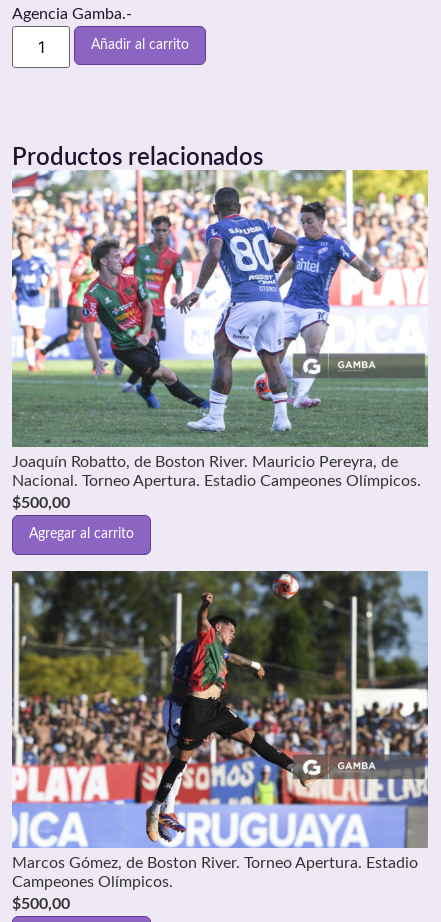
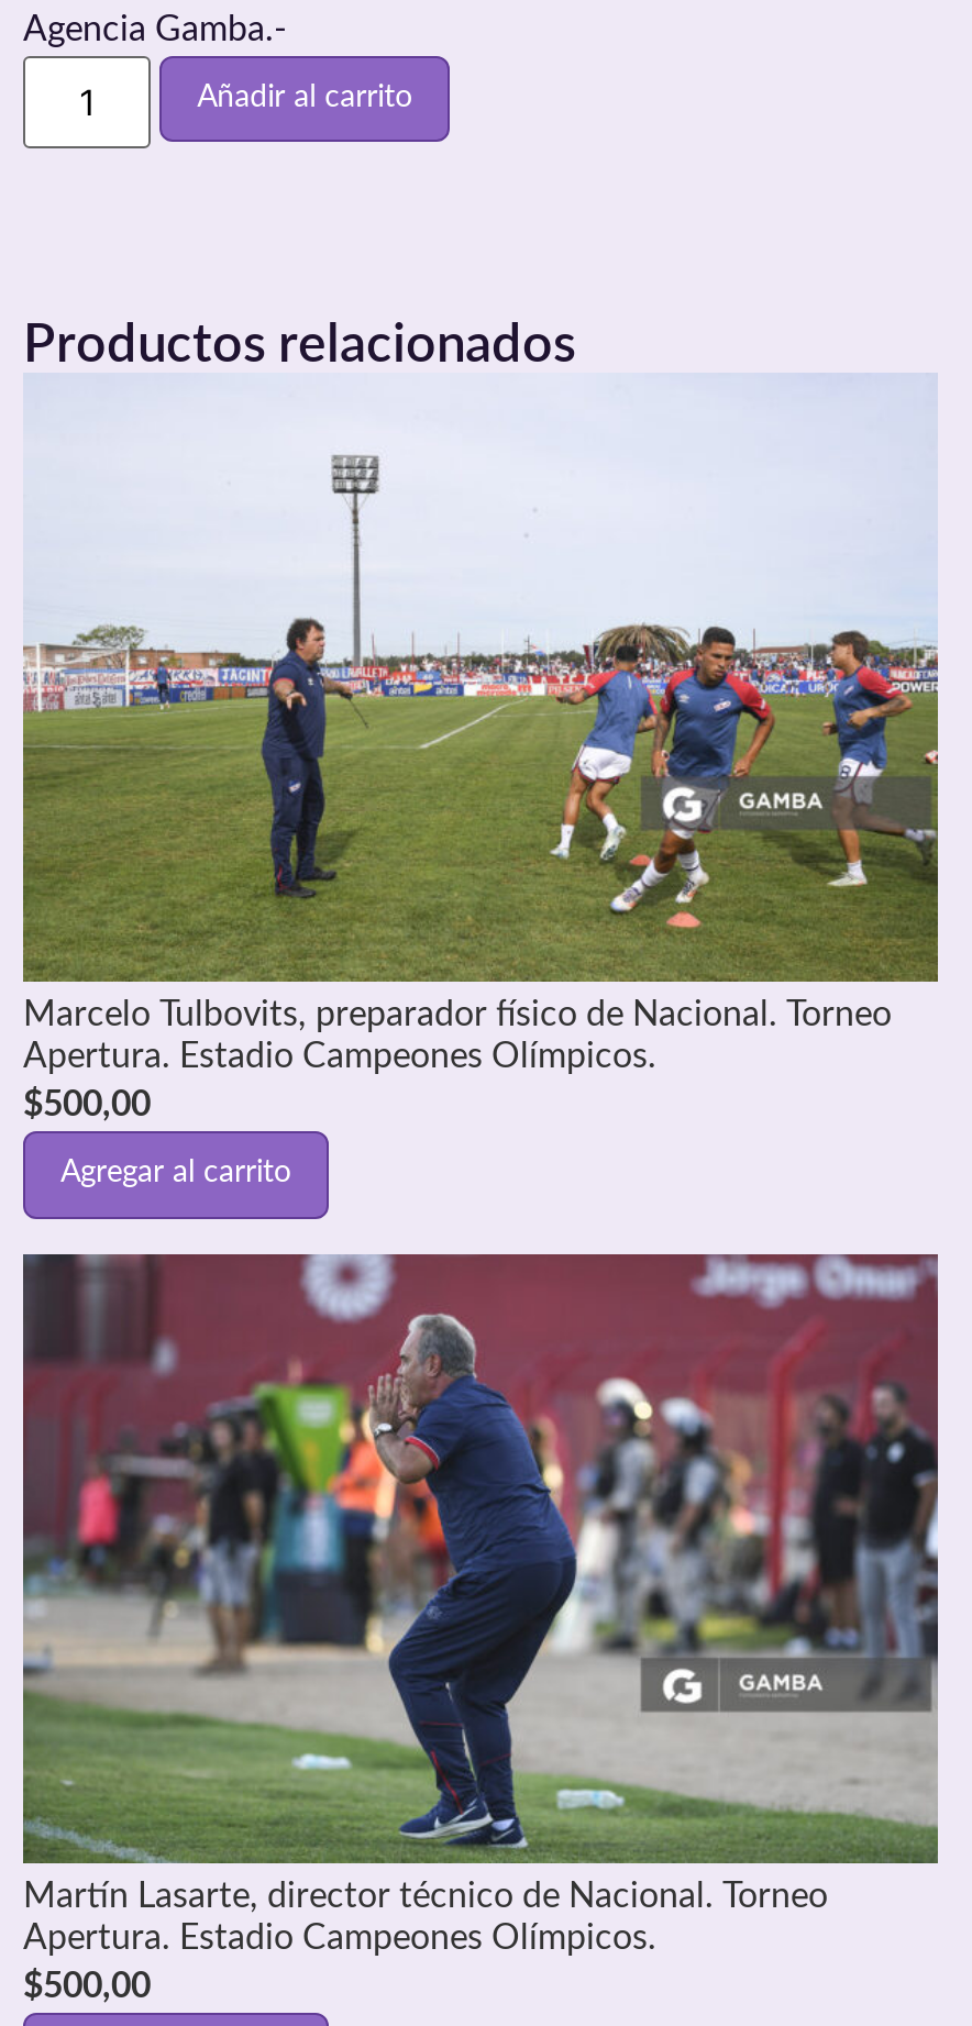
- [image]
- Joaquín Robatto, de Boston River. Mauricio Pereyra, de
- Nacional. Torneo Apertura. Estadio Campeones Olímpicos.
+ [image]
+ Marcelo Tulbovits, preparador físico de Nacional. Torneo
+ Apertura. Estadio Campeones Olímpicos.

- [image]
- Marcos Gómez, de Boston River. Torneo Apertura. Estadio
- Campeones Olímpicos.
+ [image]
+ Martín Lasarte, director técnico de Nacional. Torneo
+ Apertura. Estadio Campeones Olímpicos.
